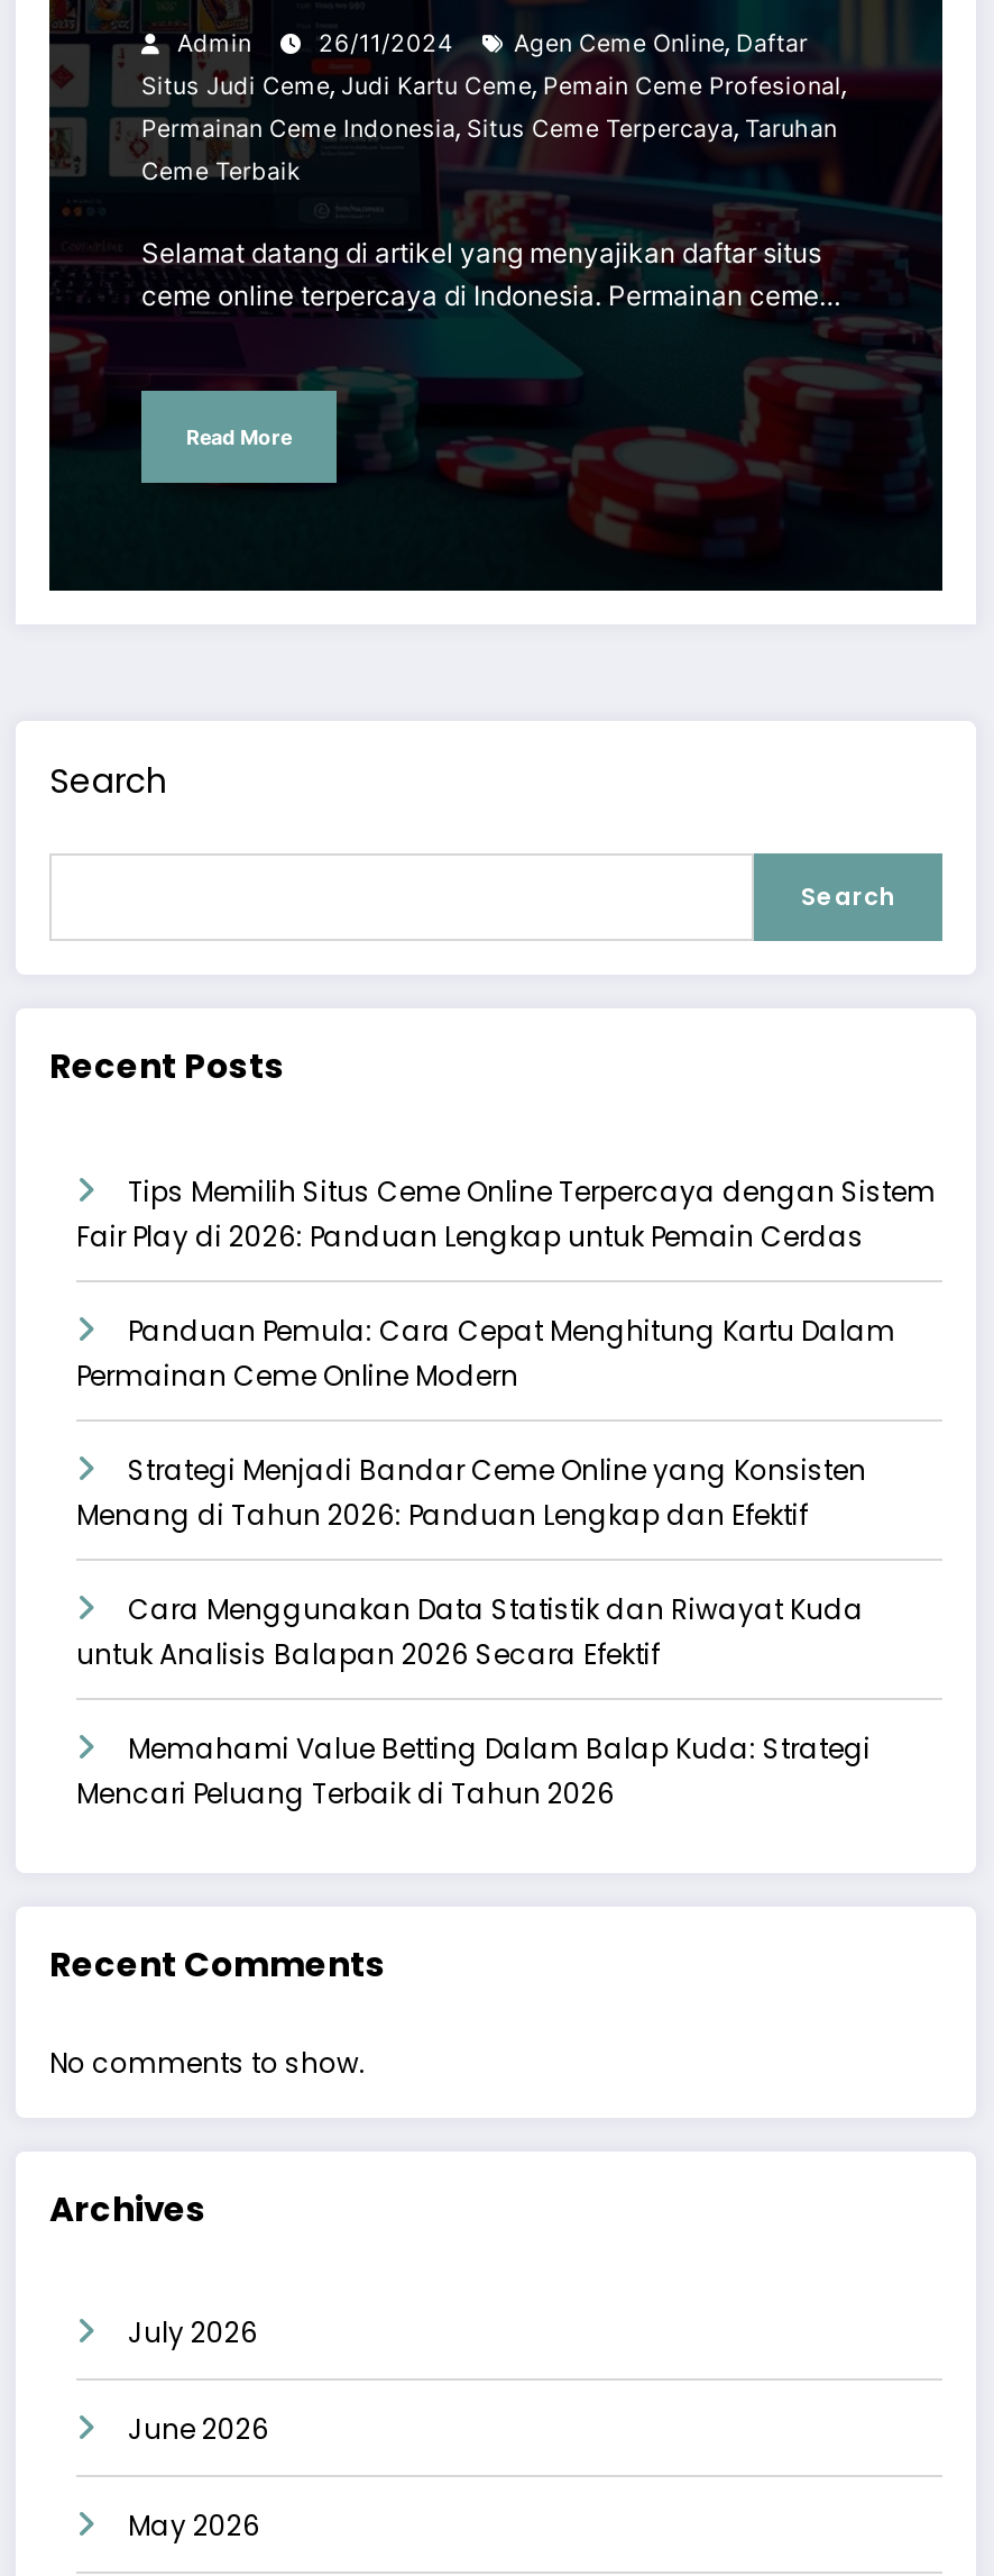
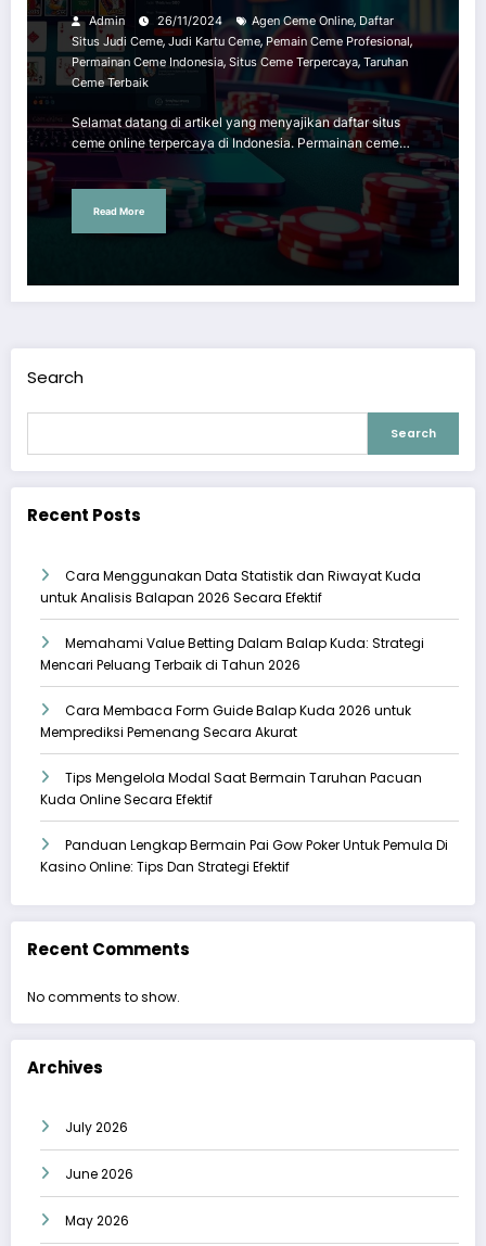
- Tips Memilih Situs Ceme Online Terpercaya dengan Sistem
- Fair Play di 2026: Panduan Lengkap untuk Pemain Cerdas
- Panduan Pemula: Cara Cepat Menghitung Kartu Dalam
- Permainan Ceme Online Modern
- Strategi Menjadi Bandar Ceme Online yang Konsisten
- Menang di Tahun 2026: Panduan Lengkap dan Efektif

moved up: Cara Menggunakan Data Statistik dan Riwayat Kuda | untuk Analisis Balapan 2026 Secara Efektif | Memahami Value Betting Dalam Balap Kuda: Strategi | Mencari Peluang Terbaik di Tahun 2026

+ Cara Membaca Form Guide Balap Kuda 2026 untuk
+ Memprediksi Pemenang Secara Akurat
+ Tips Mengelola Modal Saat Bermain Taruhan Pacuan
+ Kuda Online Secara Efektif
+ Panduan Lengkap Bermain Pai Gow Poker Untuk Pemula Di
+ Kasino Online: Tips Dan Strategi Efektif
